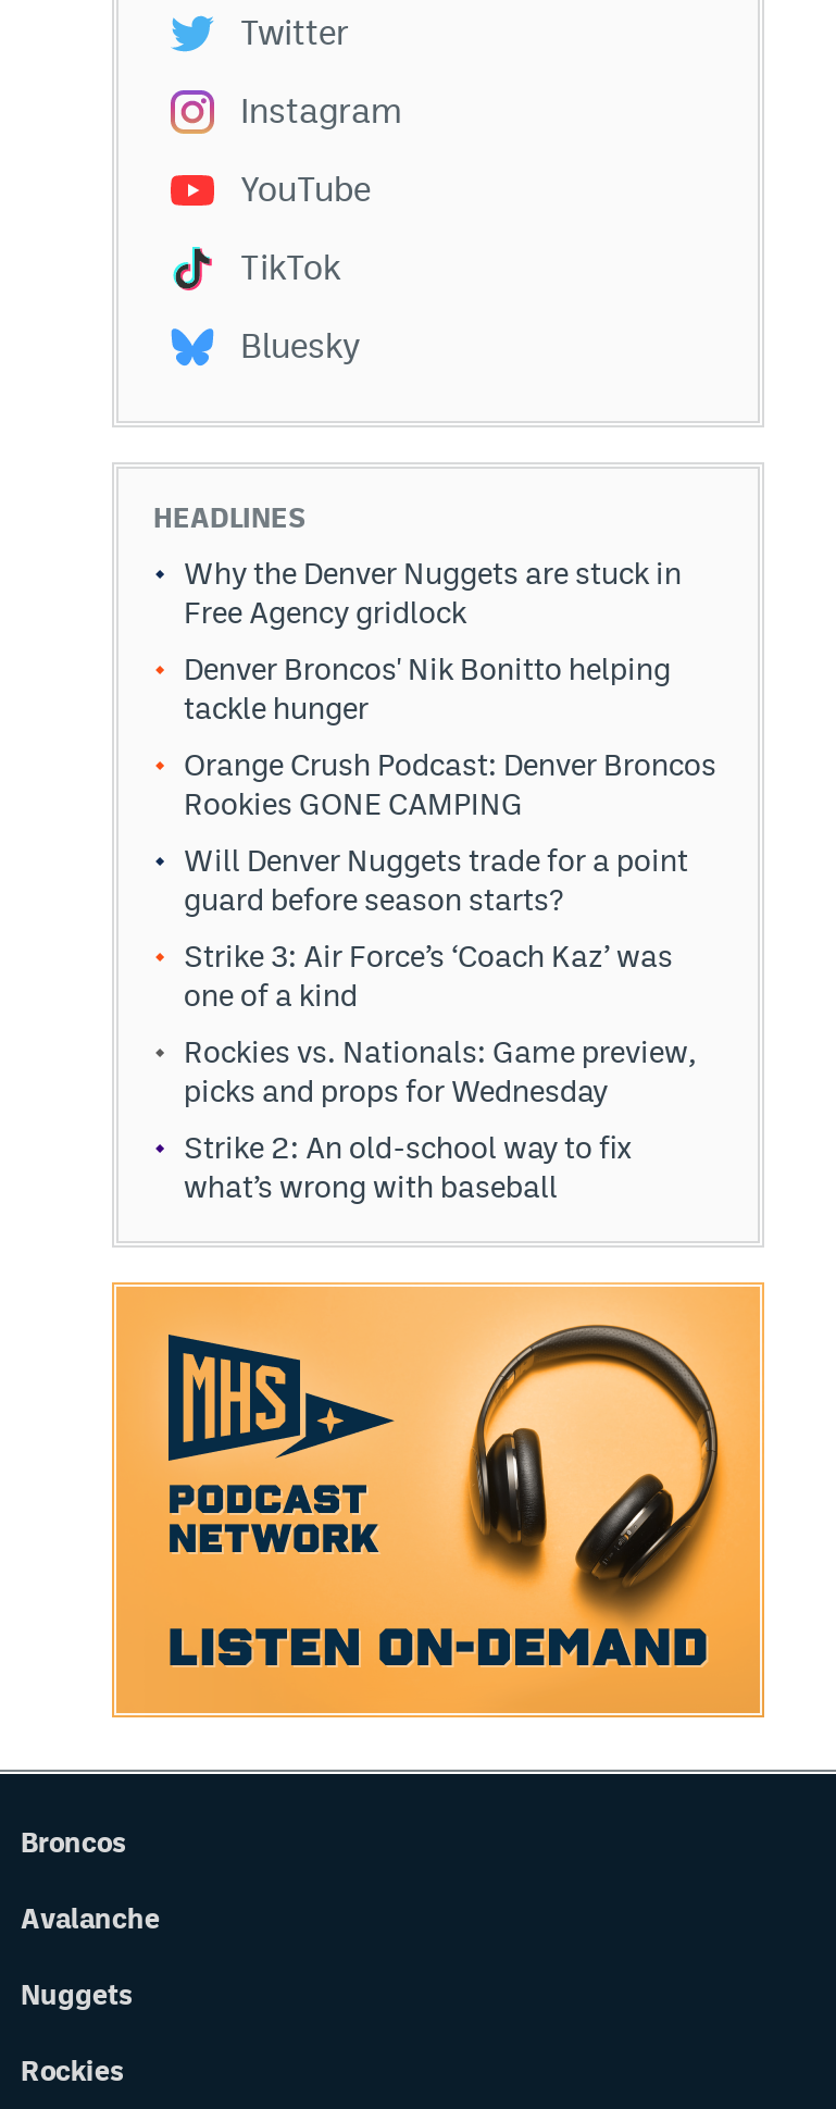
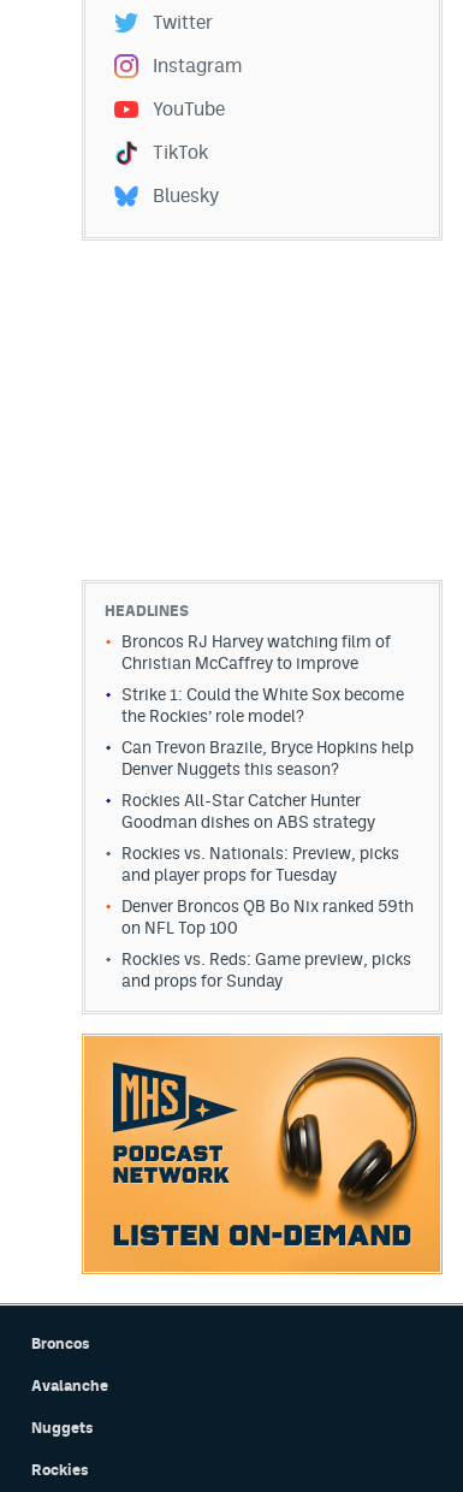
- Why the Denver Nuggets are stuck in
- Free Agency gridlock
+ Broncos RJ Harvey watching film of
+ Christian McCaffrey to improve

- Denver Broncos' Nik Bonitto helping
- tackle hunger
+ Strike 1: Could the White Sox become
+ the Rockies’ role model?

- Orange Crush Podcast: Denver Broncos
- Rookies GONE CAMPING
+ Can Trevon Brazile, Bryce Hopkins help
+ Denver Nuggets this season?

- Will Denver Nuggets trade for a point
- guard before season starts?
+ Rockies All-Star Catcher Hunter
+ Goodman dishes on ABS strategy

- Strike 3: Air Force’s ‘Coach Kaz’ was
- one of a kind
+ Rockies vs. Nationals: Preview, picks
+ and player props for Tuesday

- Rockies vs. Nationals: Game preview,
- picks and props for Wednesday
+ Denver Broncos QB Bo Nix ranked 59th
+ on NFL Top 100

- Strike 2: An old-school way to fix
- what’s wrong with baseball
+ Rockies vs. Reds: Game preview, picks
+ and props for Sunday
